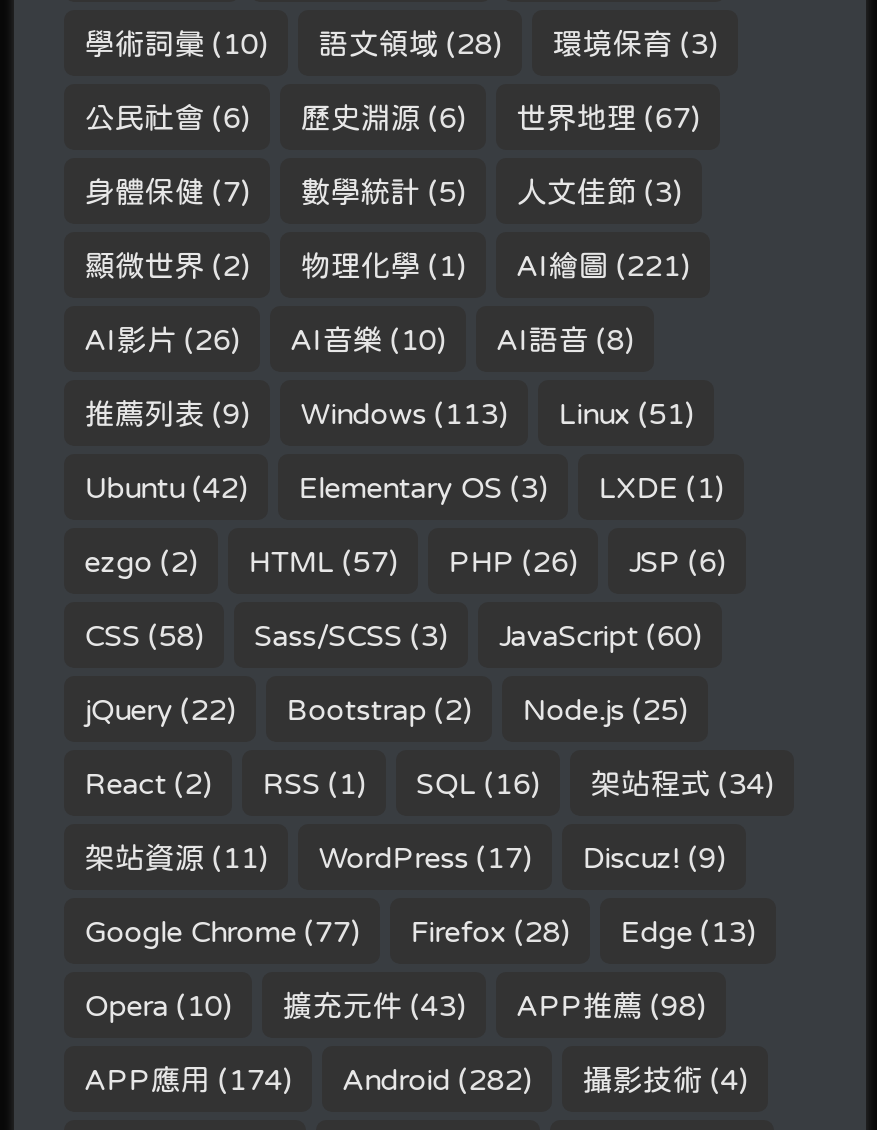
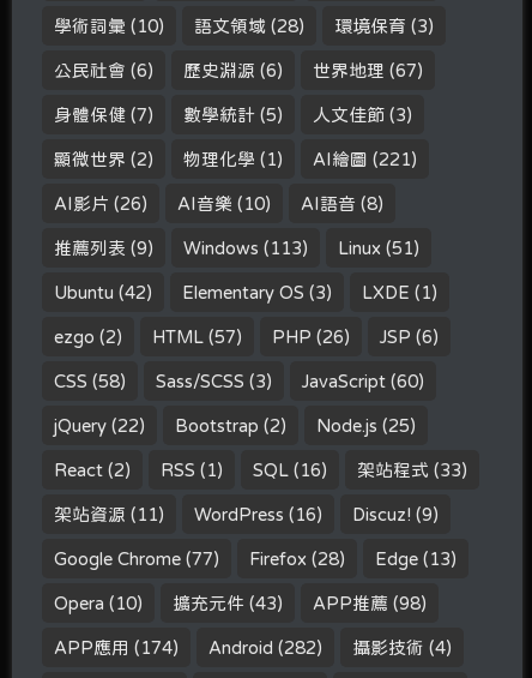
- React (2) RSS (1) SQL (16) 架站程式(34)
+ React (2) RSS (1) SQL (16) 架站程式(33)

- 架站資源(11) WordPress (17) Discuz! (9)
+ 架站資源(11) WordPress (16) Discuz! (9)
